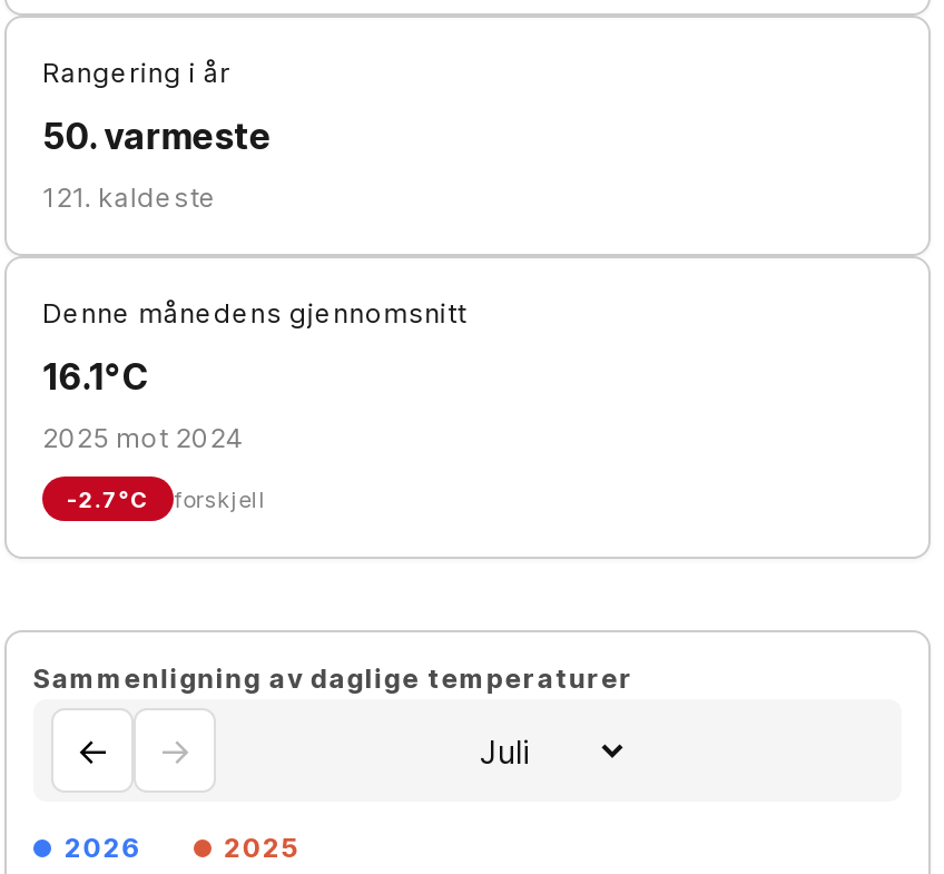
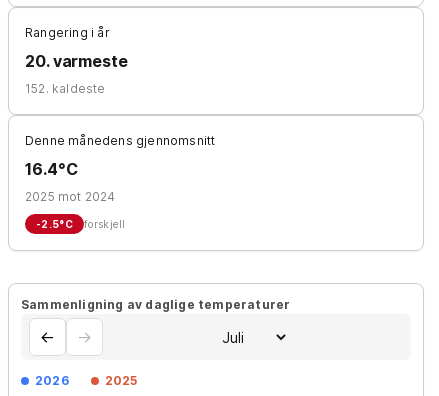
- 50. varmeste
+ 20. varmeste

- 121. kaldeste
+ 152. kaldeste

- 16.1°C
+ 16.4°C

- -2.7°C forskjell
+ -2.5°C forskjell
